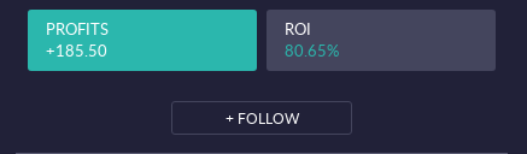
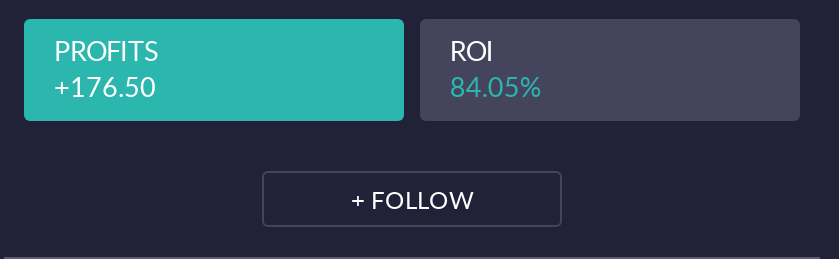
- +185.50
+ +176.50

- 80.65%
+ 84.05%
